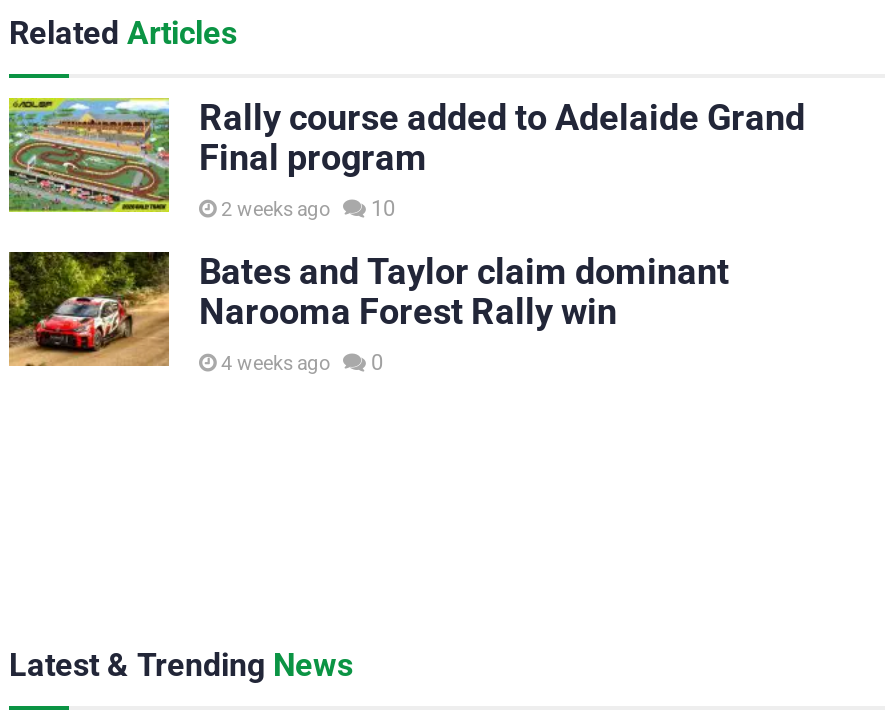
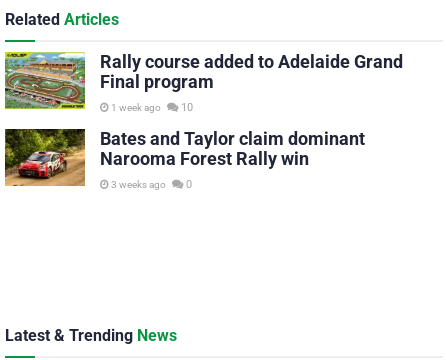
- 2 weeks ago 10
+ 1 week ago 10

- 4 weeks ago 0
+ 3 weeks ago 0
